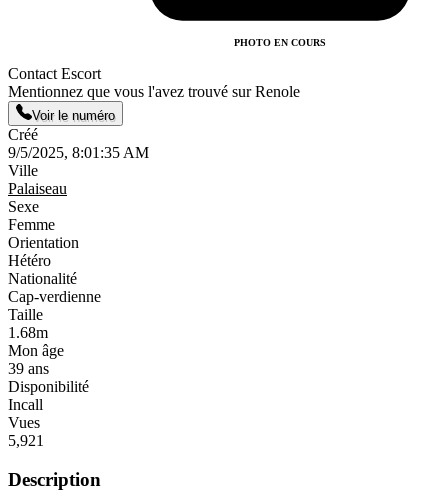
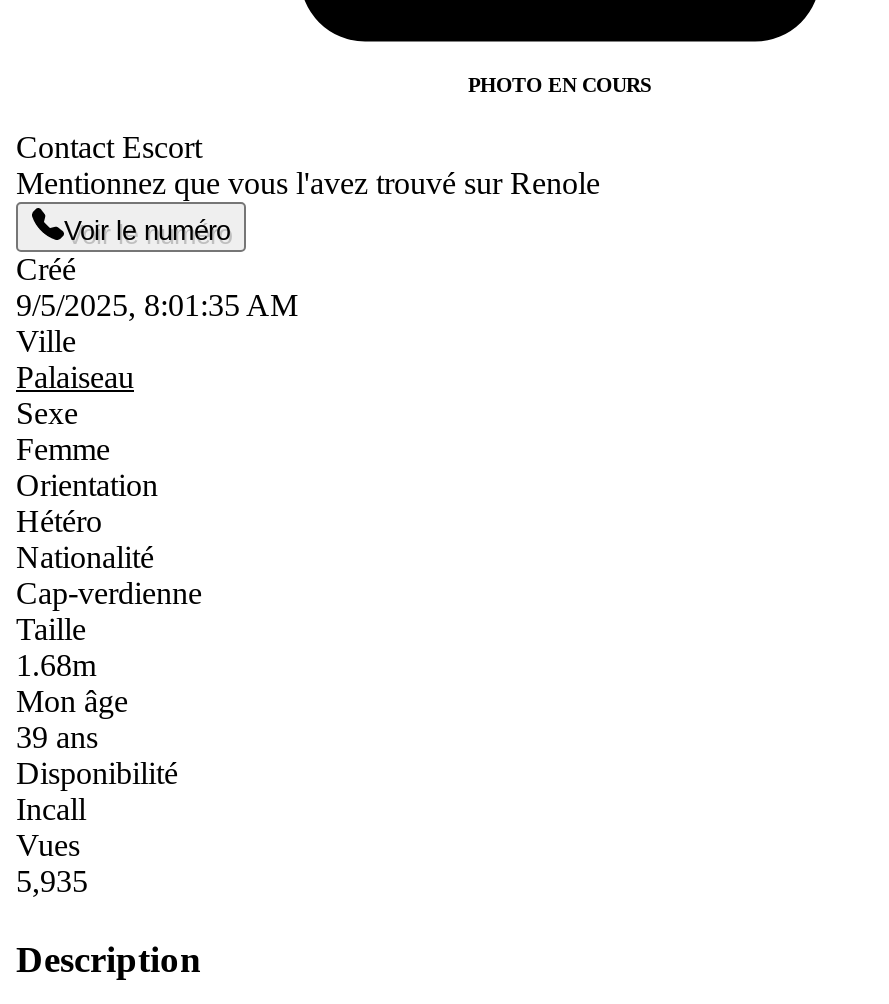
- 5,921
+ 5,935
